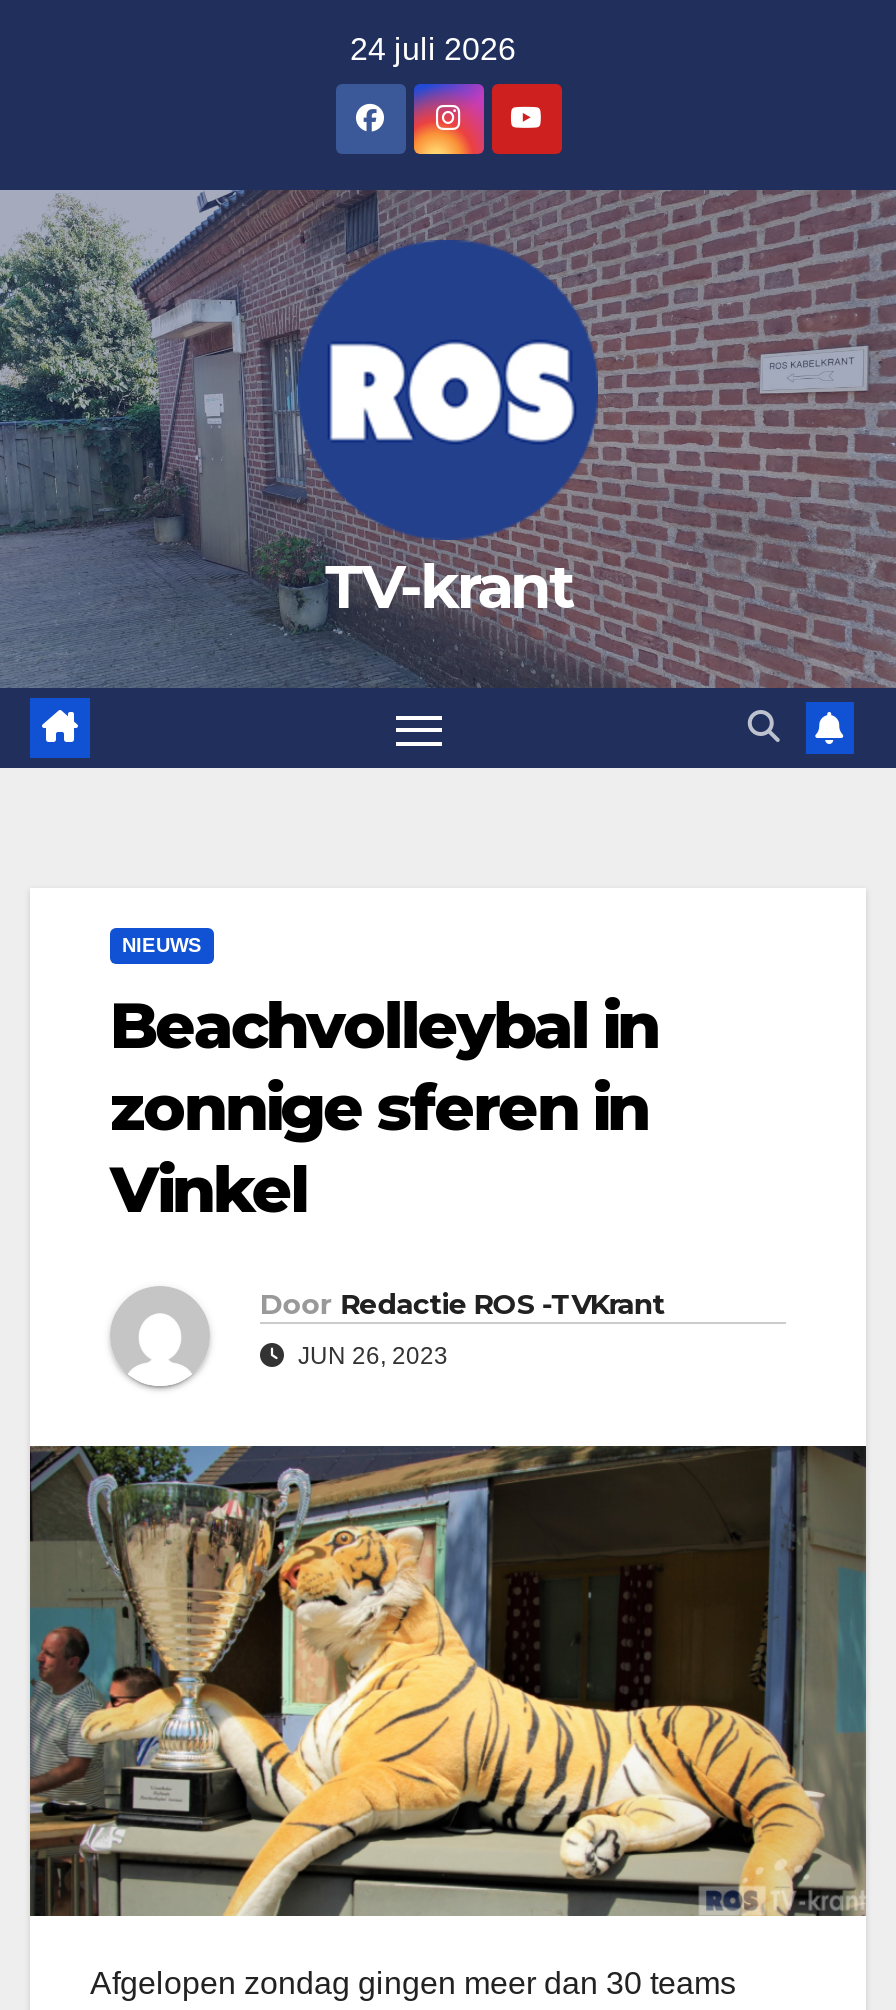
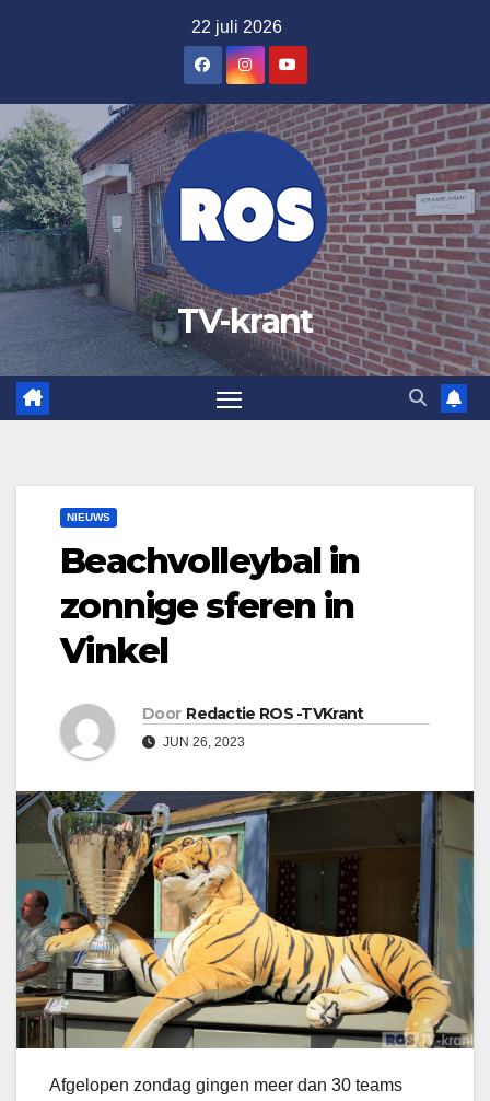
- 24 juli 2026
+ 22 juli 2026
